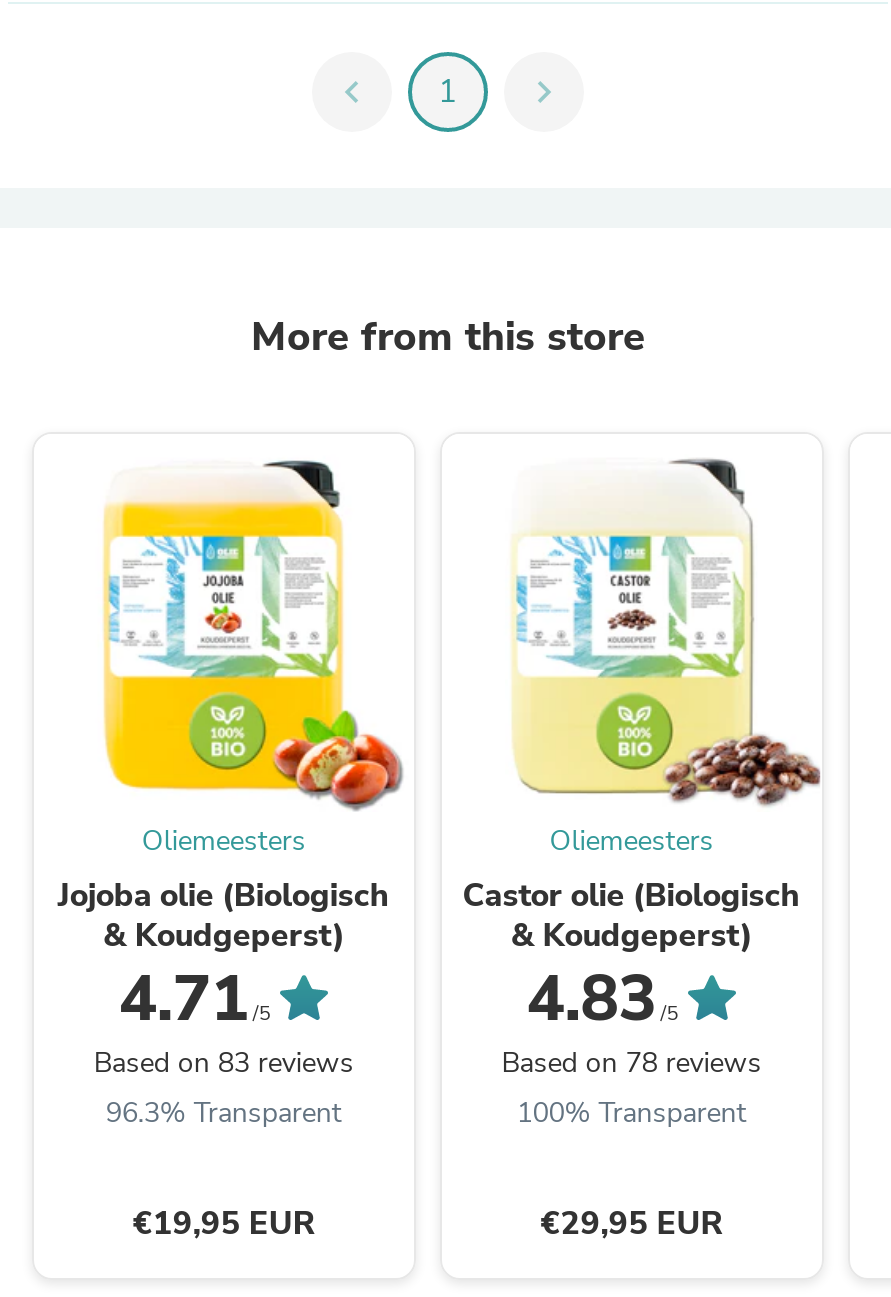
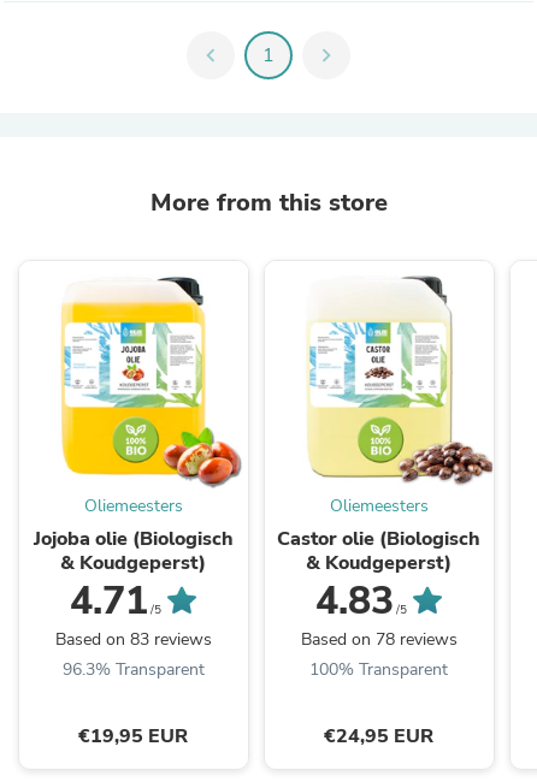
- €29,95 EUR
+ €24,95 EUR
